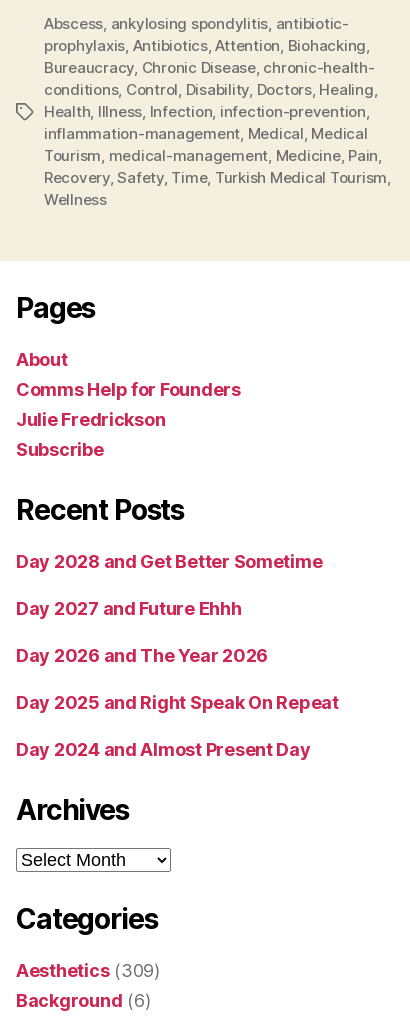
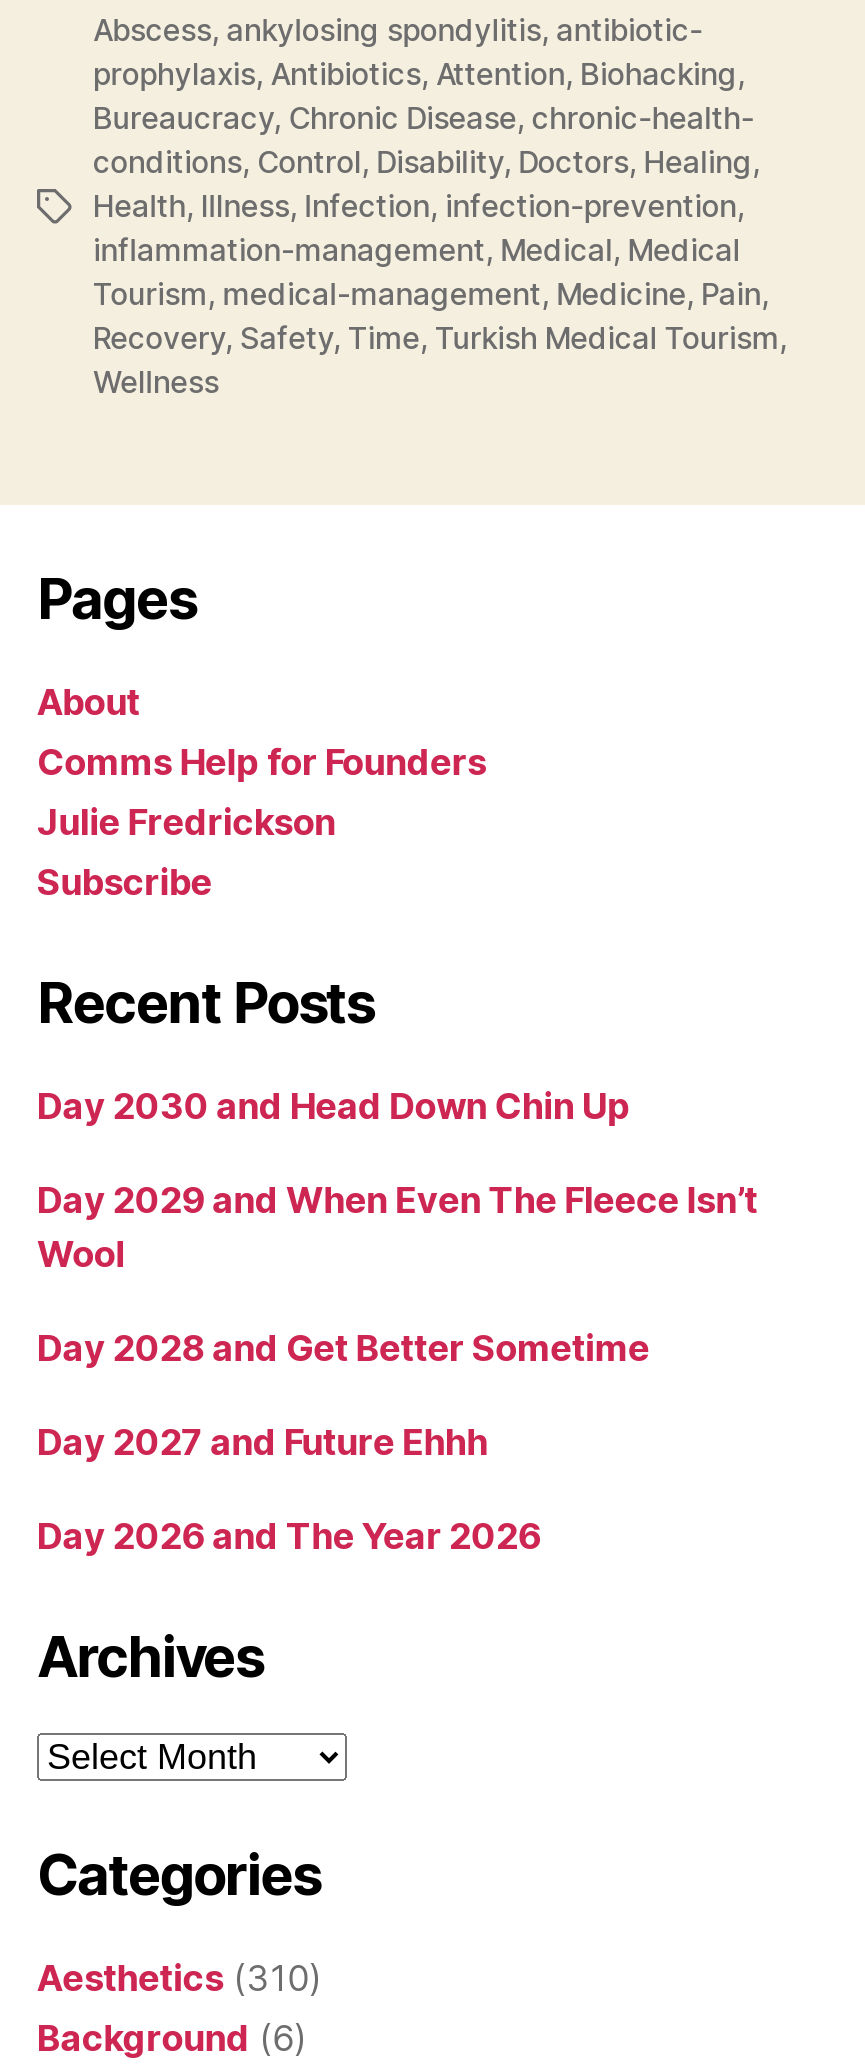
+ Day 2030 and Head Down Chin Up
+ Day 2029 and When Even The Fleece Isn’t
+ Wool

moved down: Day 2028 and Get Better Sometime | Day 2027 and Future Ehhh | Day 2026 and The Year 2026

- Day 2025 and Right Speak On Repeat
- Day 2024 and Almost Present Day

- Aesthetics (309)
+ Aesthetics (310)
